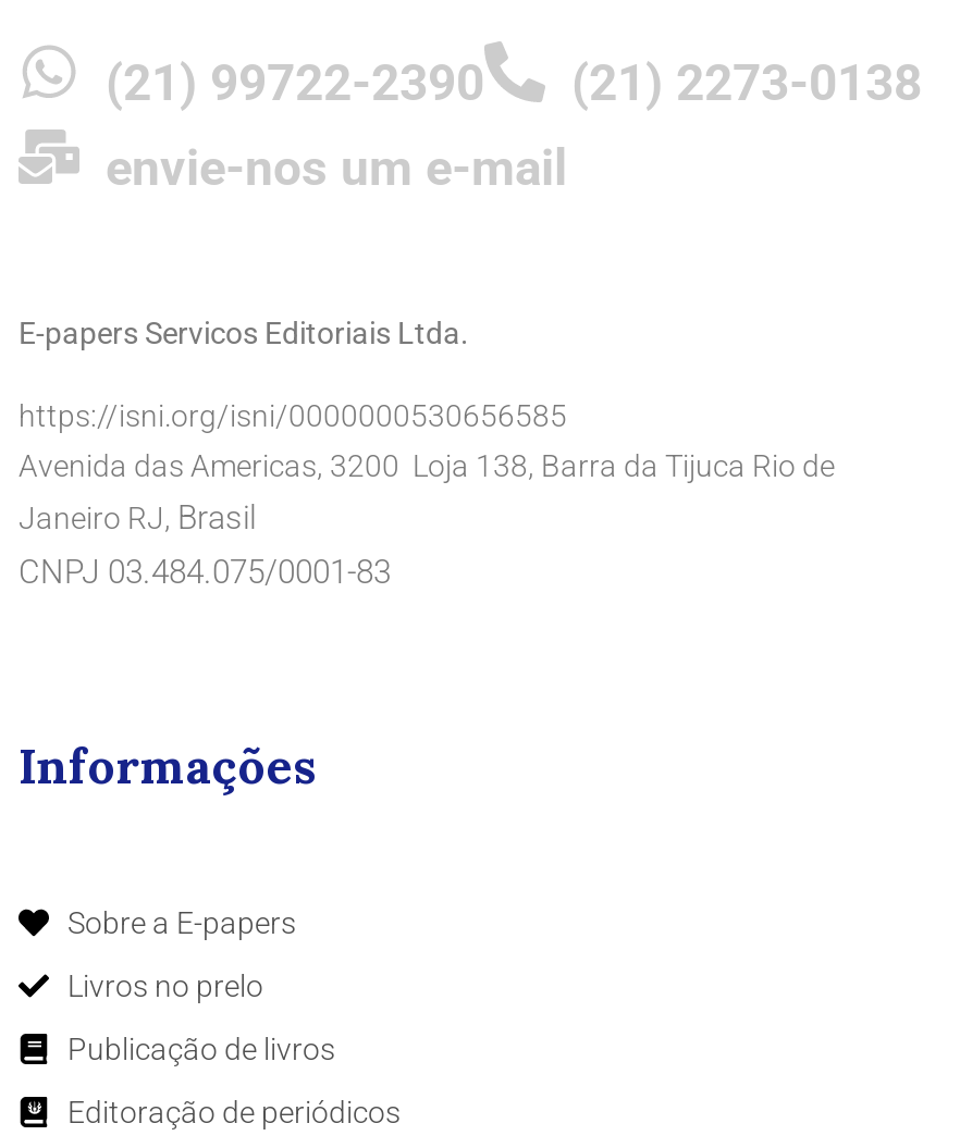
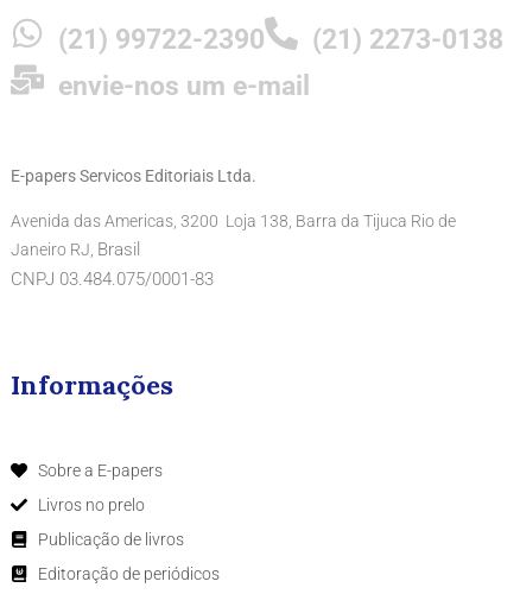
- https://isni.org/isni/0000000530656585
